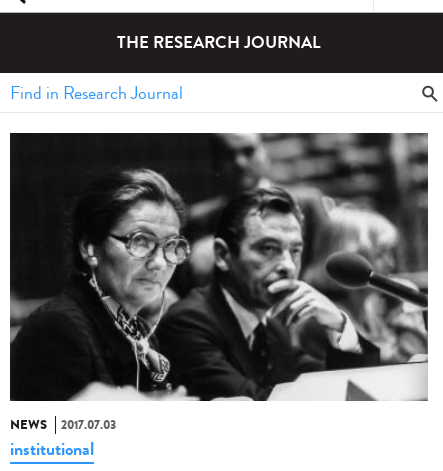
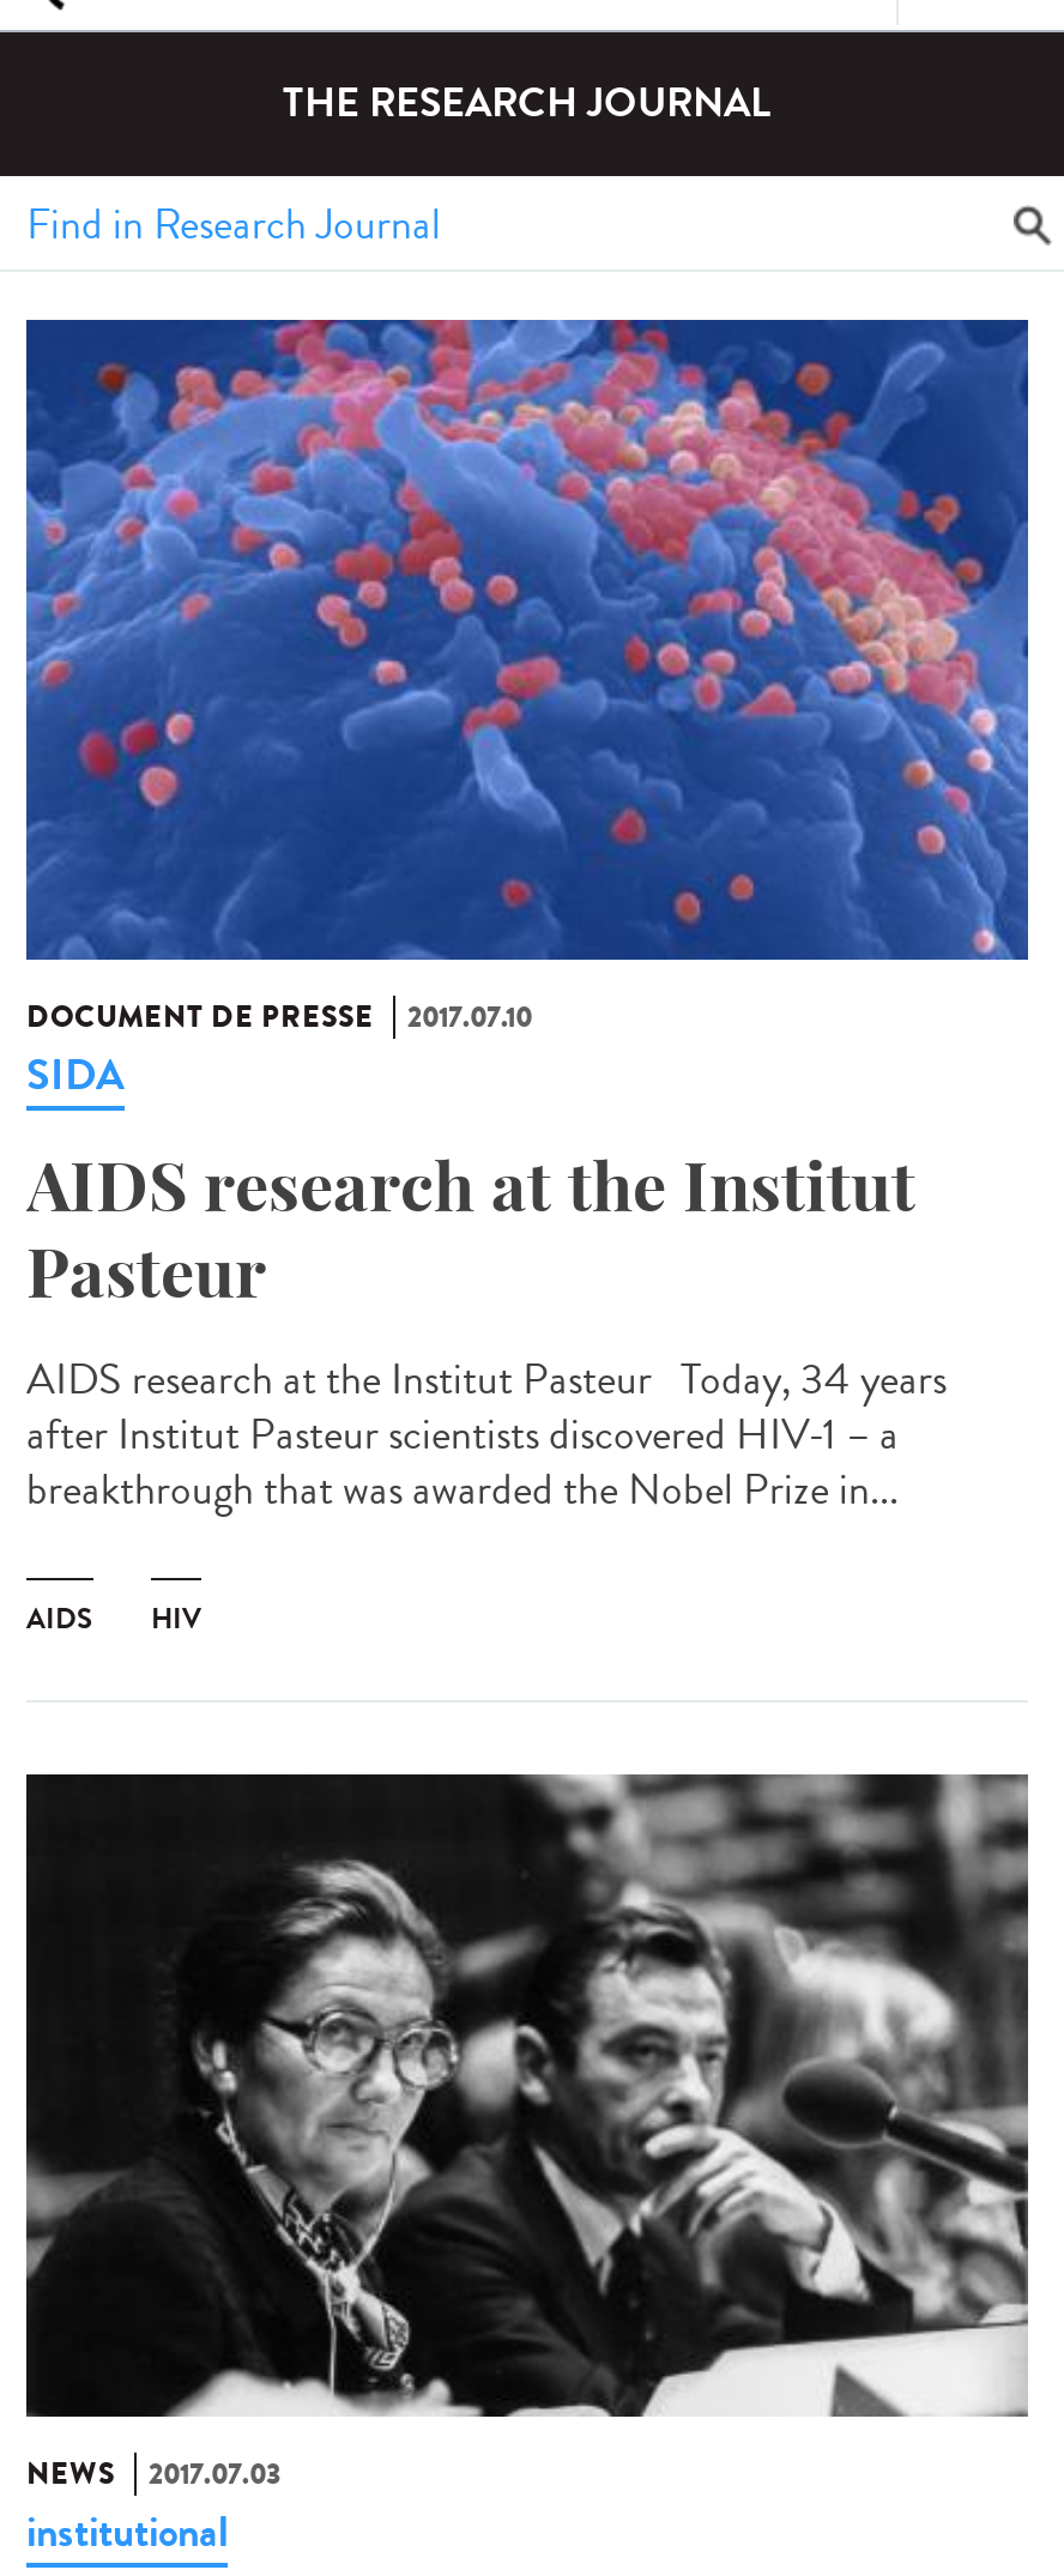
+ [image]
+ DOCUMENT DE PRESSE
+ 2017.07.10
+ SIDA
+ AIDS research at the Institut
+ Pasteur
+ AIDS research at the Institut Pasteur Today, 34 years
+ after Institut Pasteur scientists discovered HIV-1 – a
+ breakthrough that was awarded the Nobel Prize in...
+ AIDS
+ HIV
